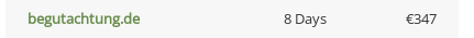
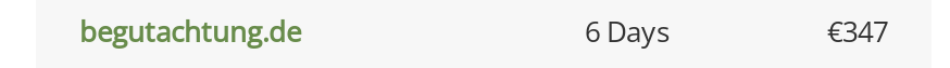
- 8 Days
+ 6 Days
